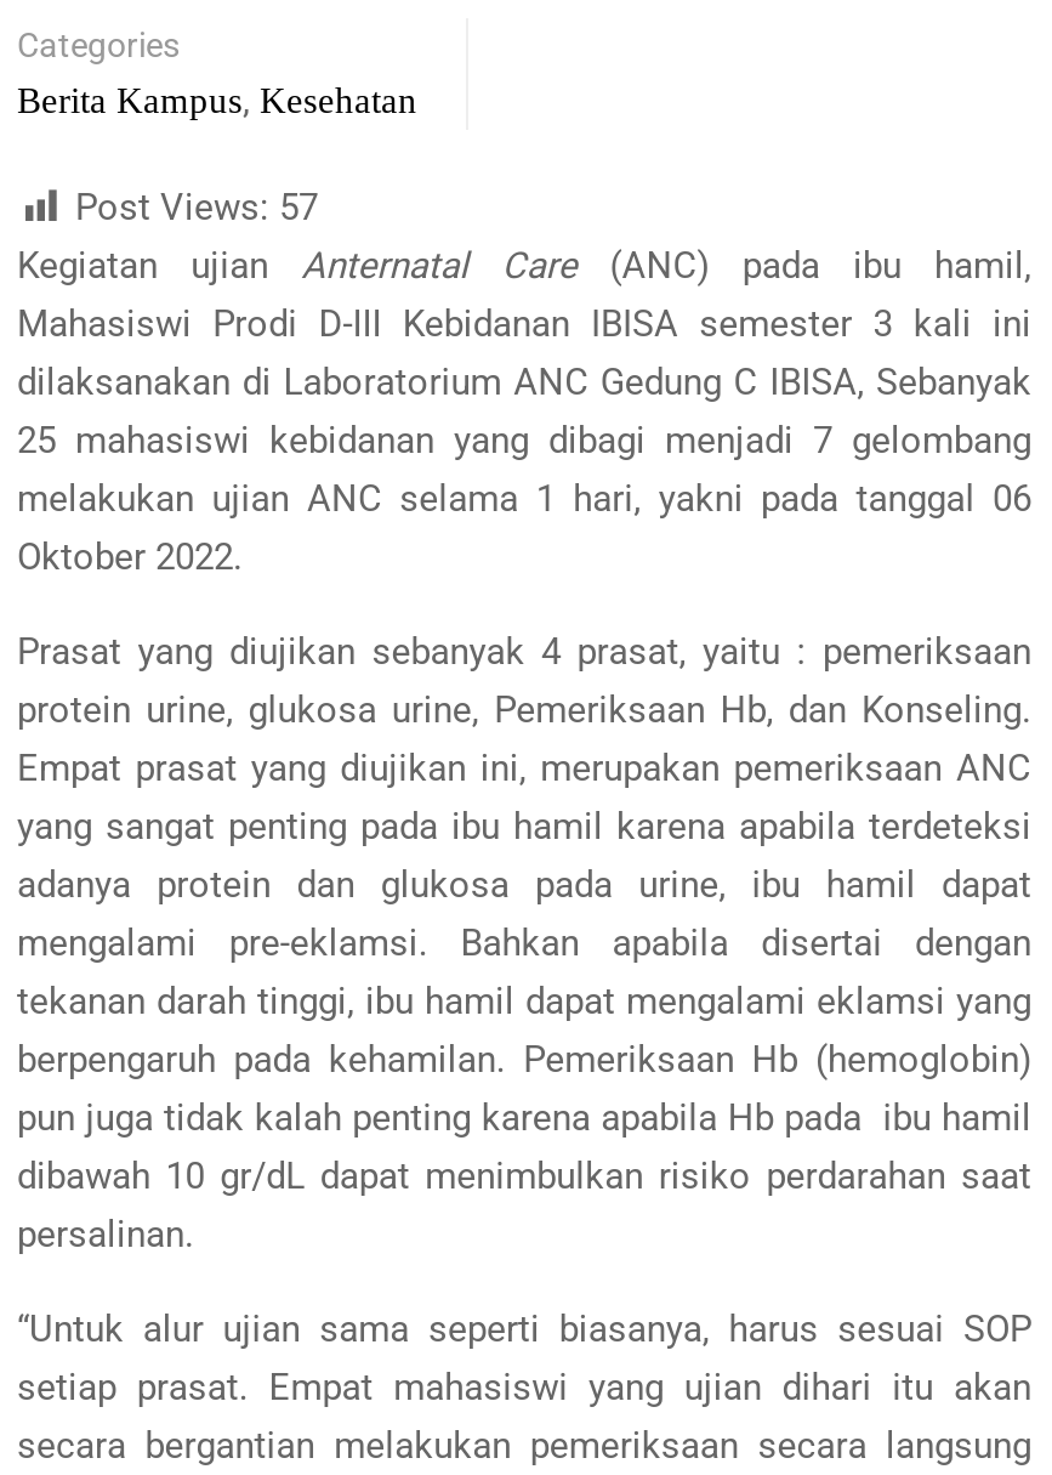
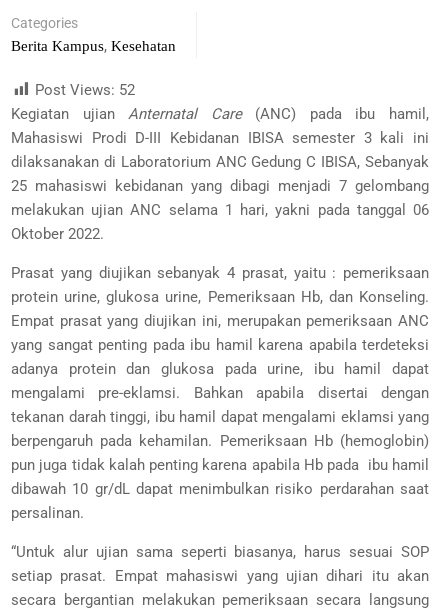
- Post Views: 57
+ Post Views: 52
